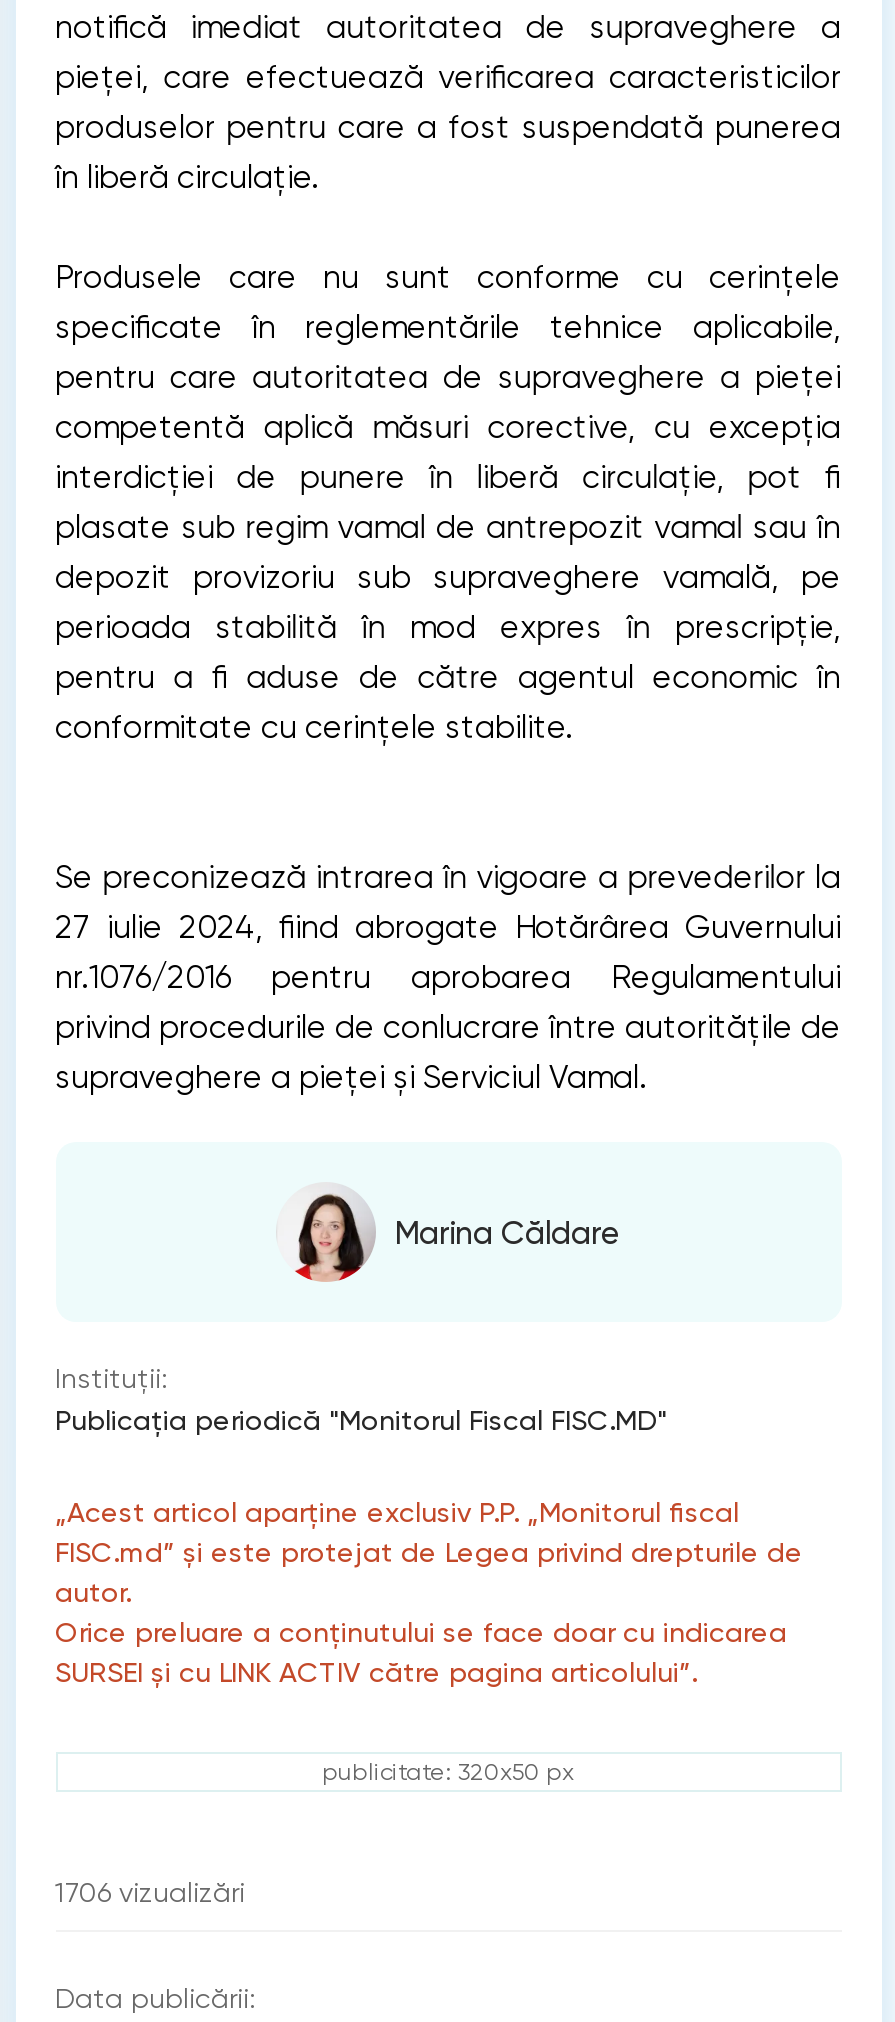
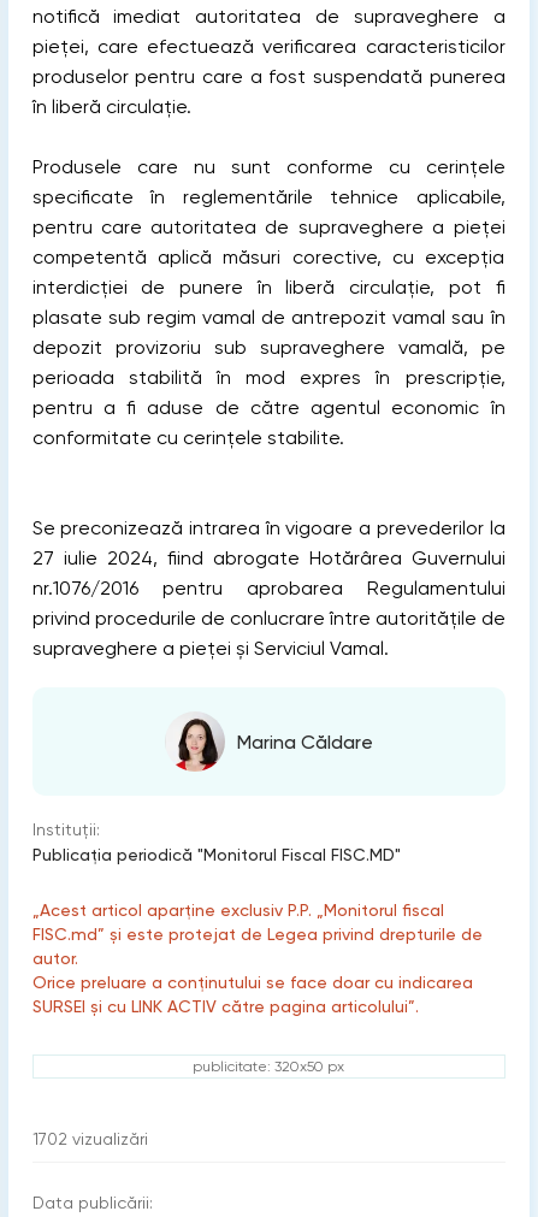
- 1706 vizualizări
+ 1702 vizualizări
